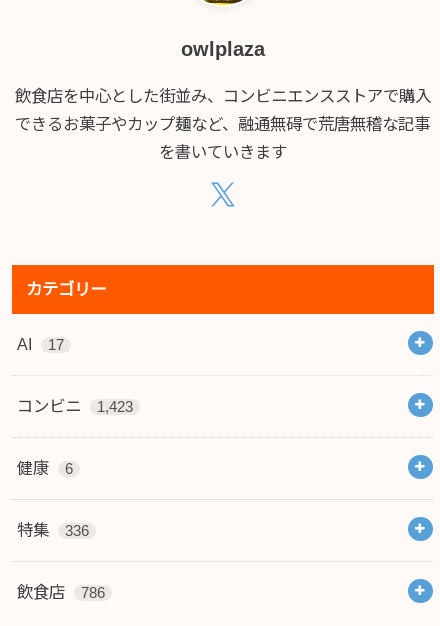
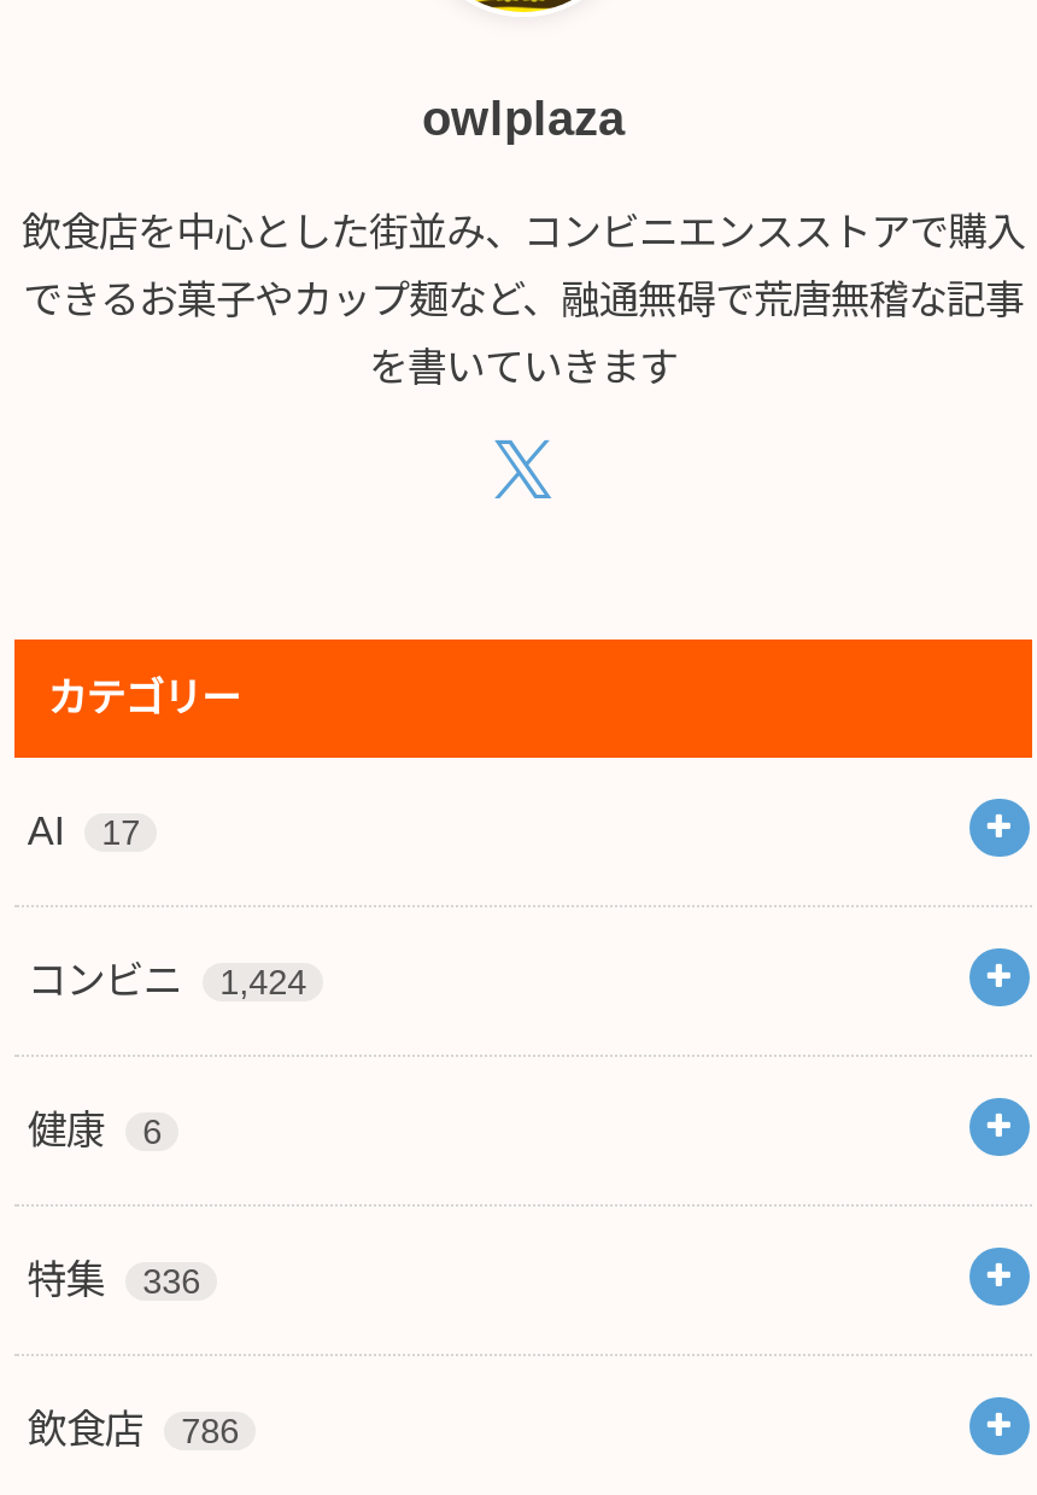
- コンビニ 1,423
+ コンビニ 1,424
